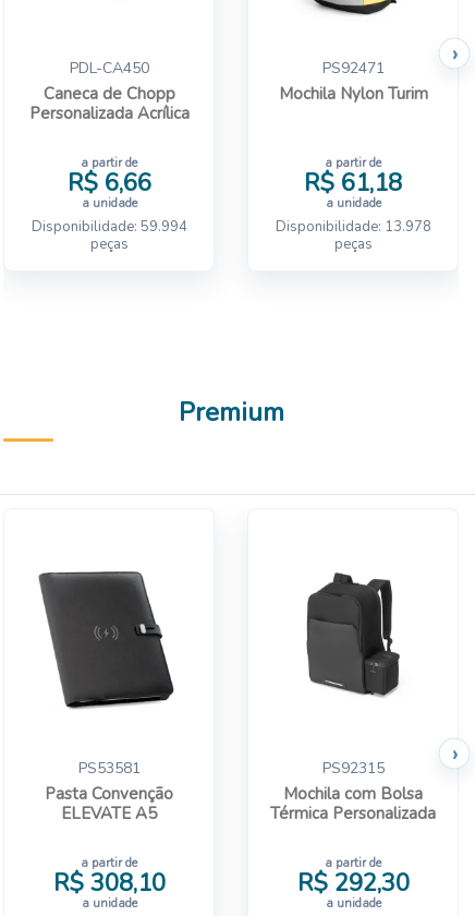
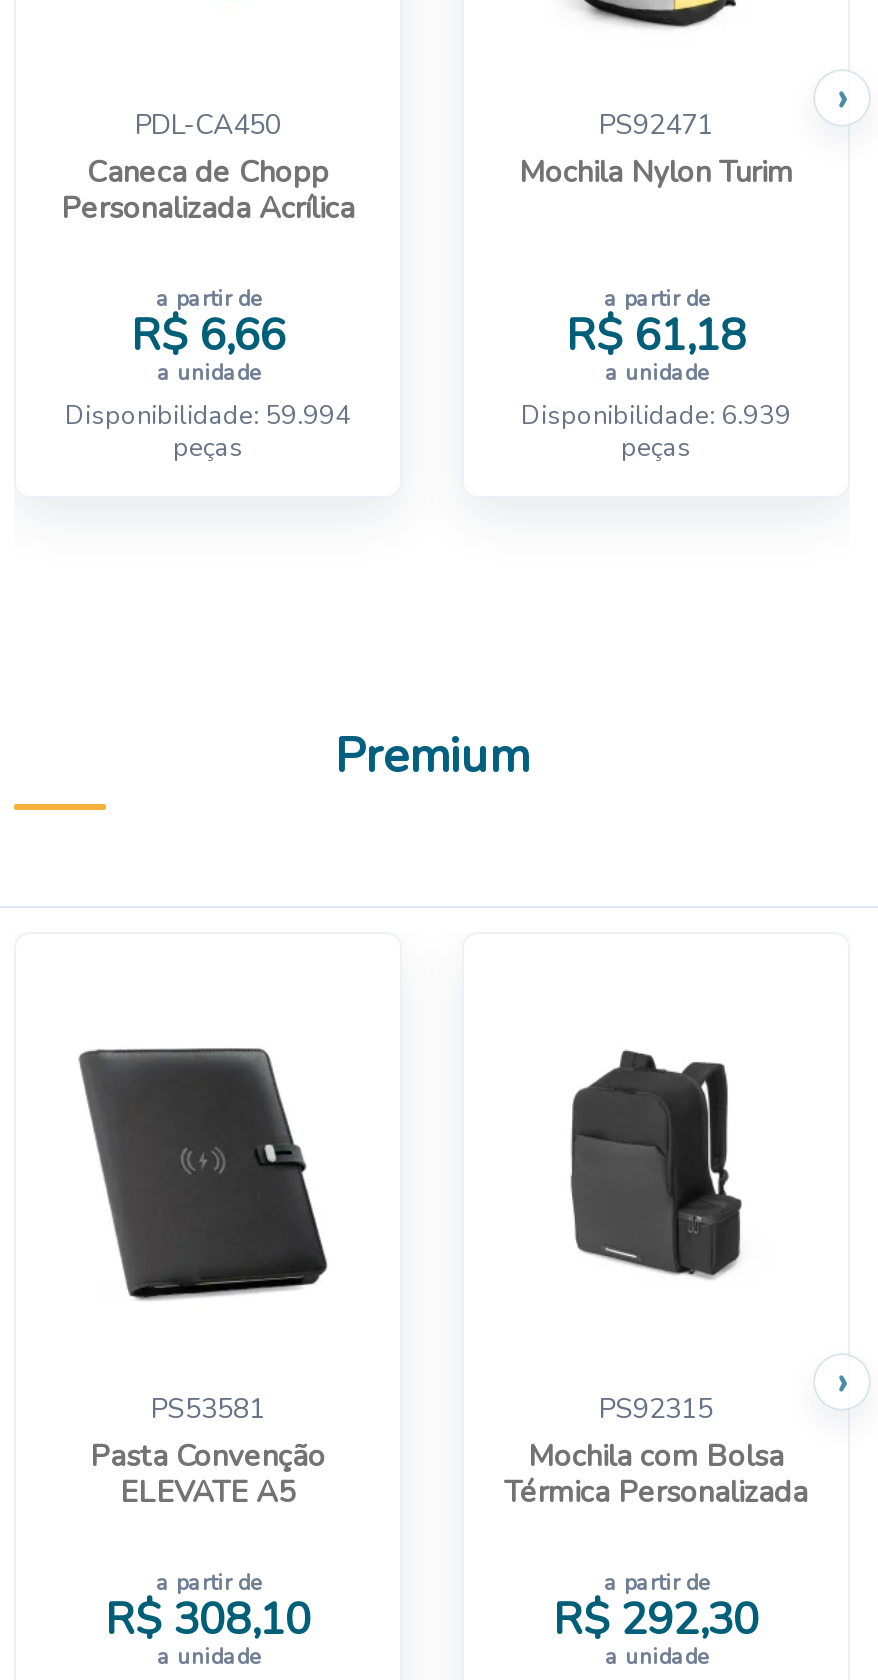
- Disponibilidade: 13.978
+ Disponibilidade: 6.939
